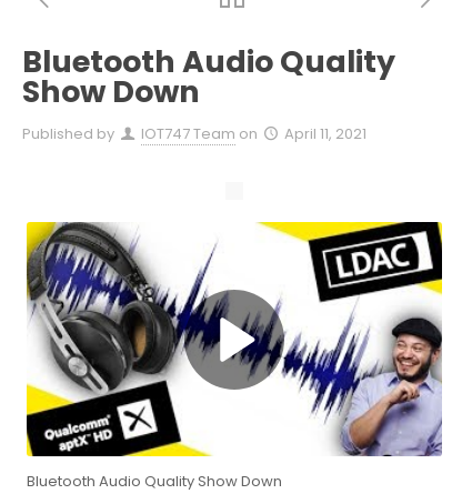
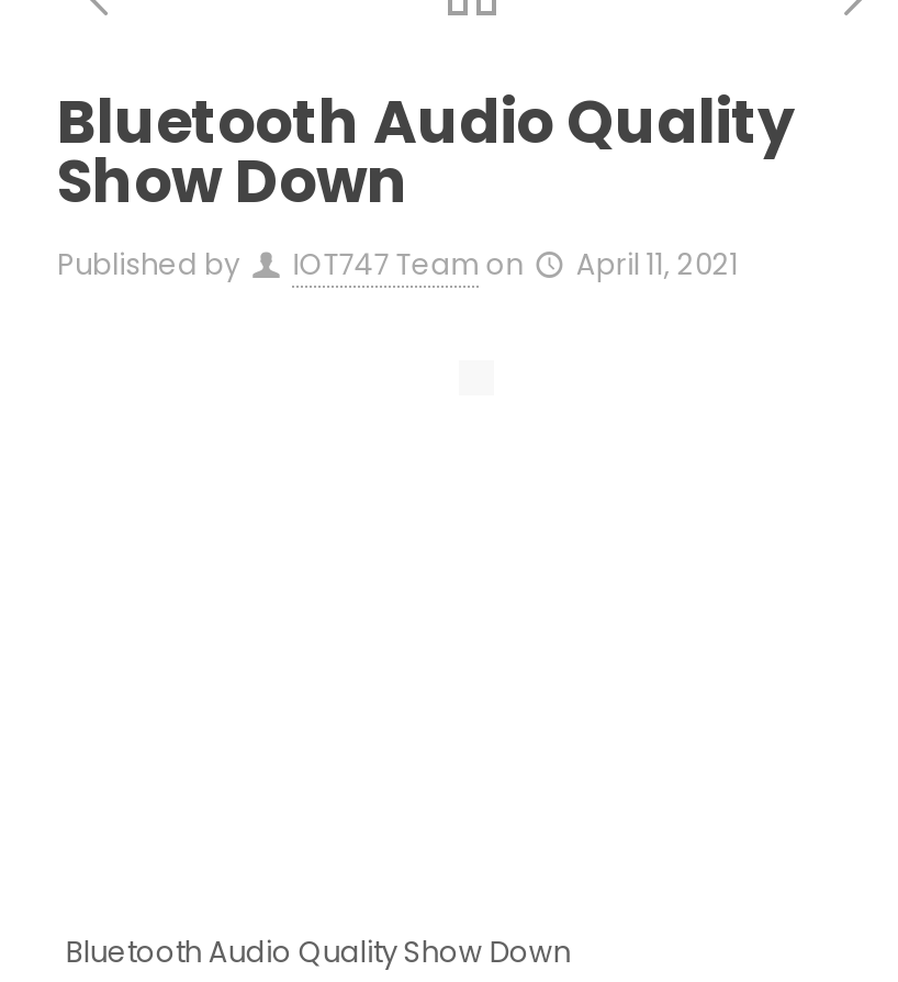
- [image]
